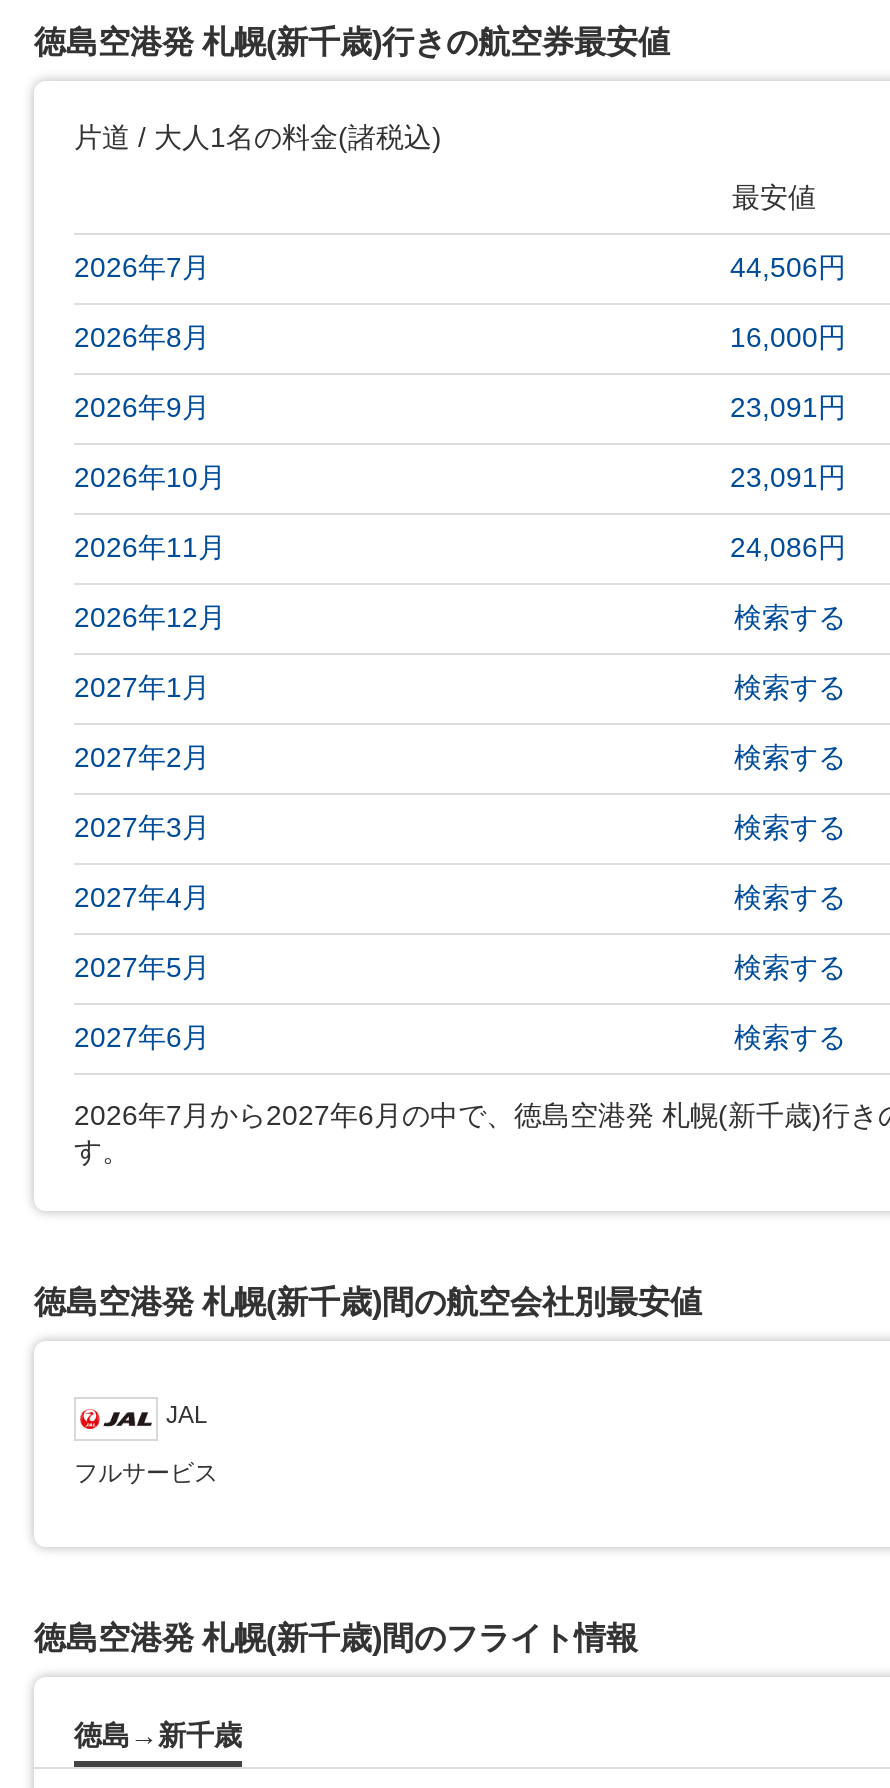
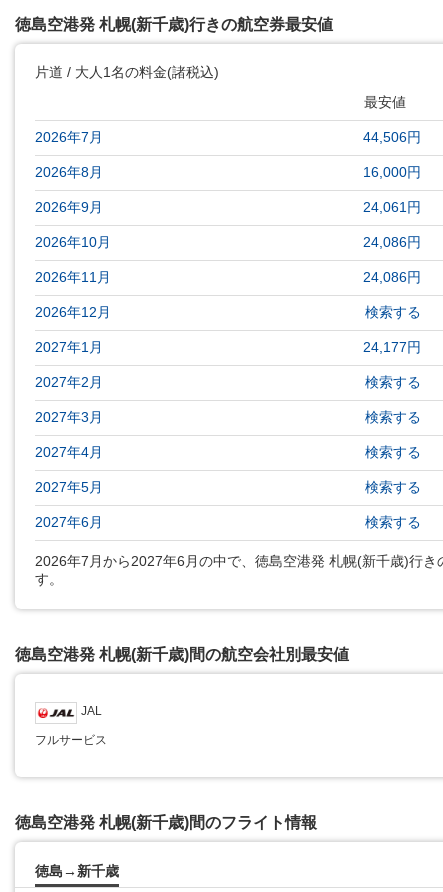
- 23,091円
+ 24,061円

- 23,091円
+ 24,086円

- 検索する
+ 24,177円
